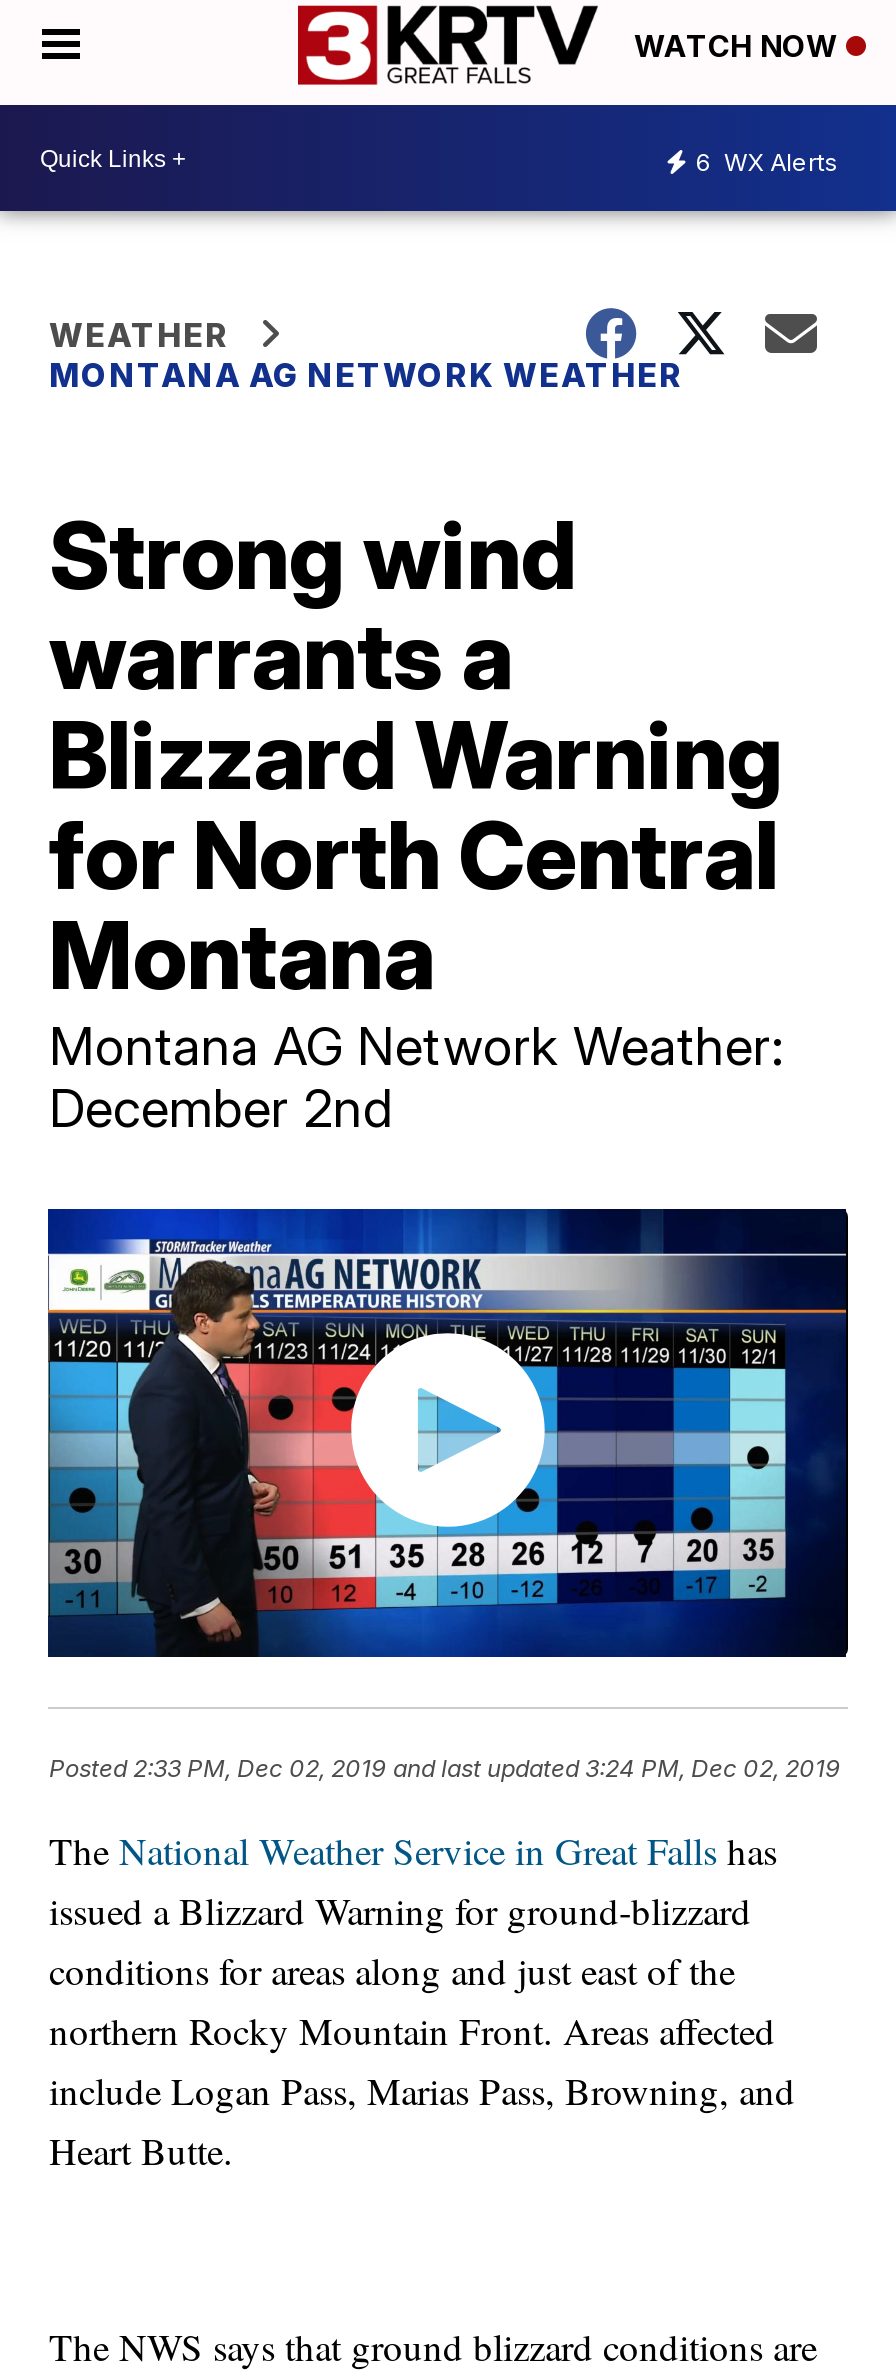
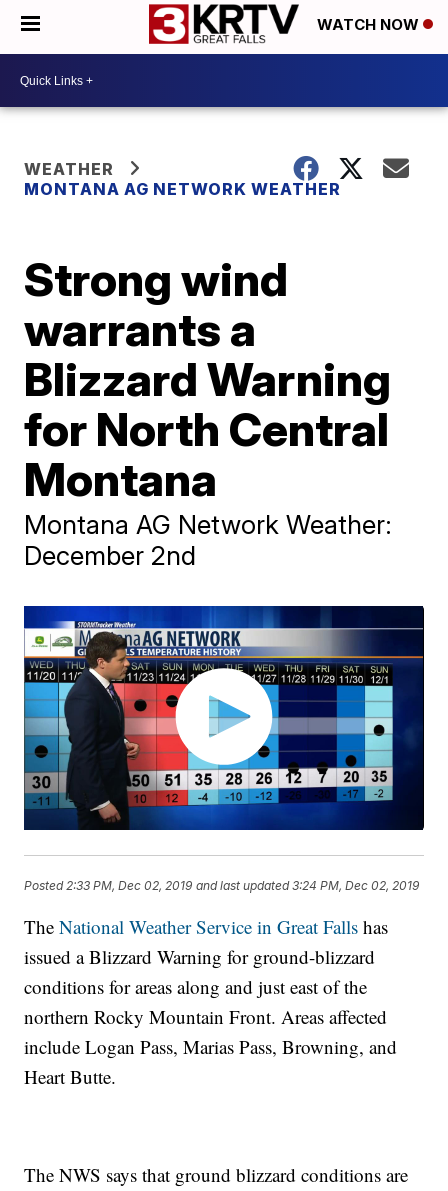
- 6 WX Alerts
